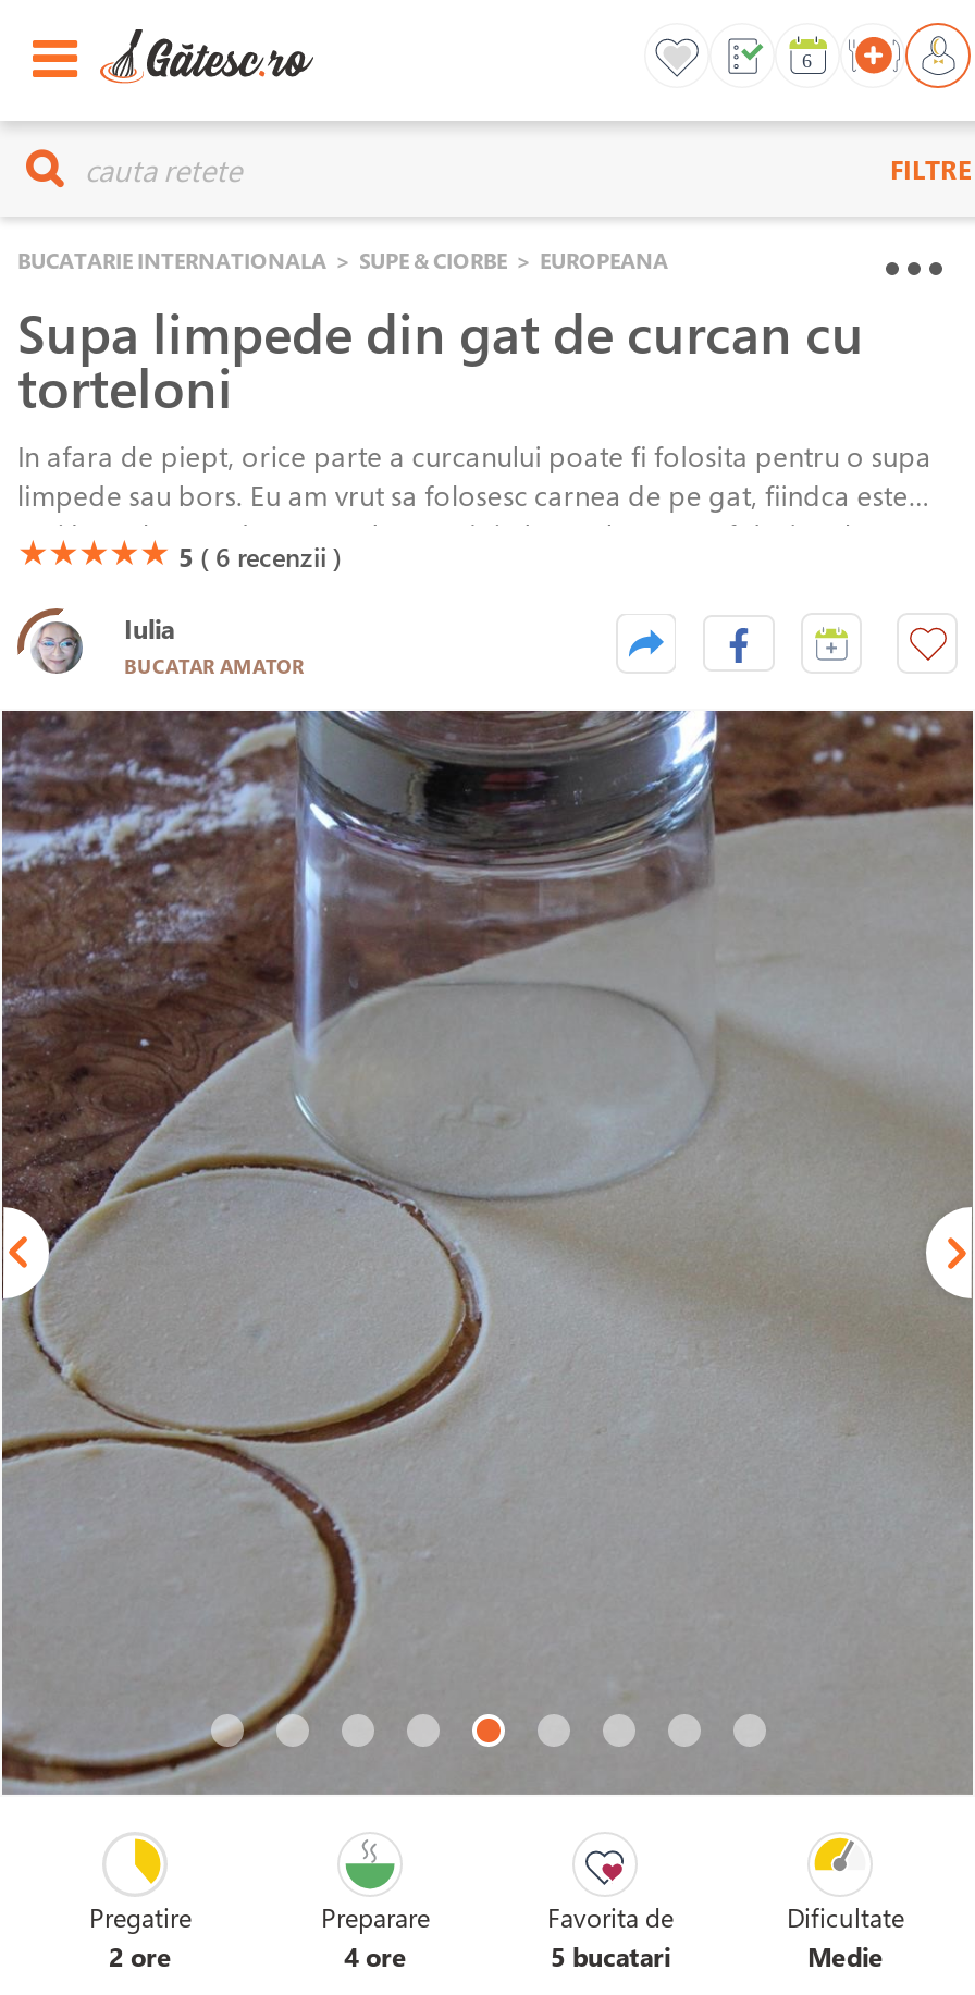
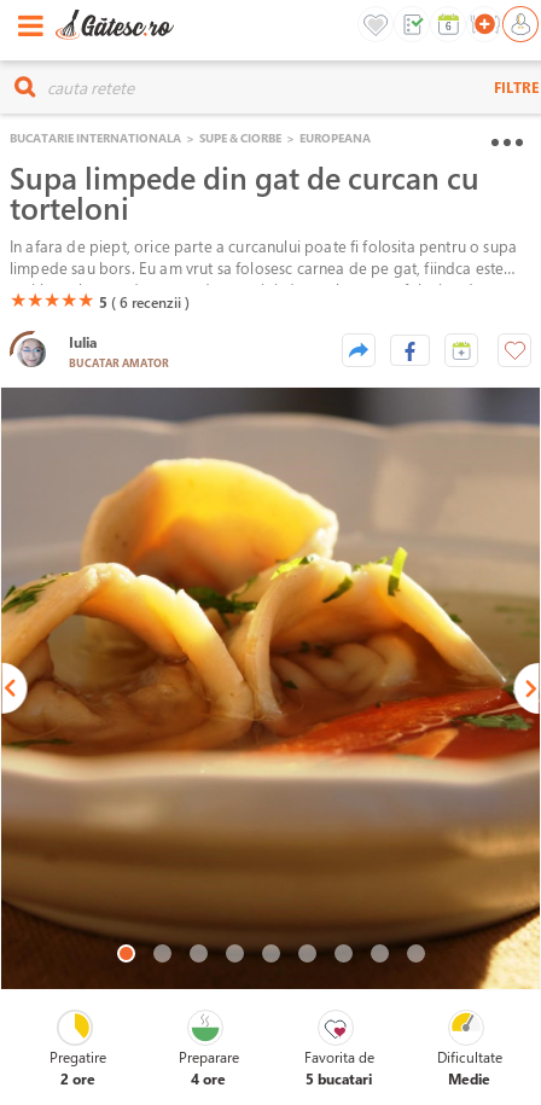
- [image]
+ [image]
